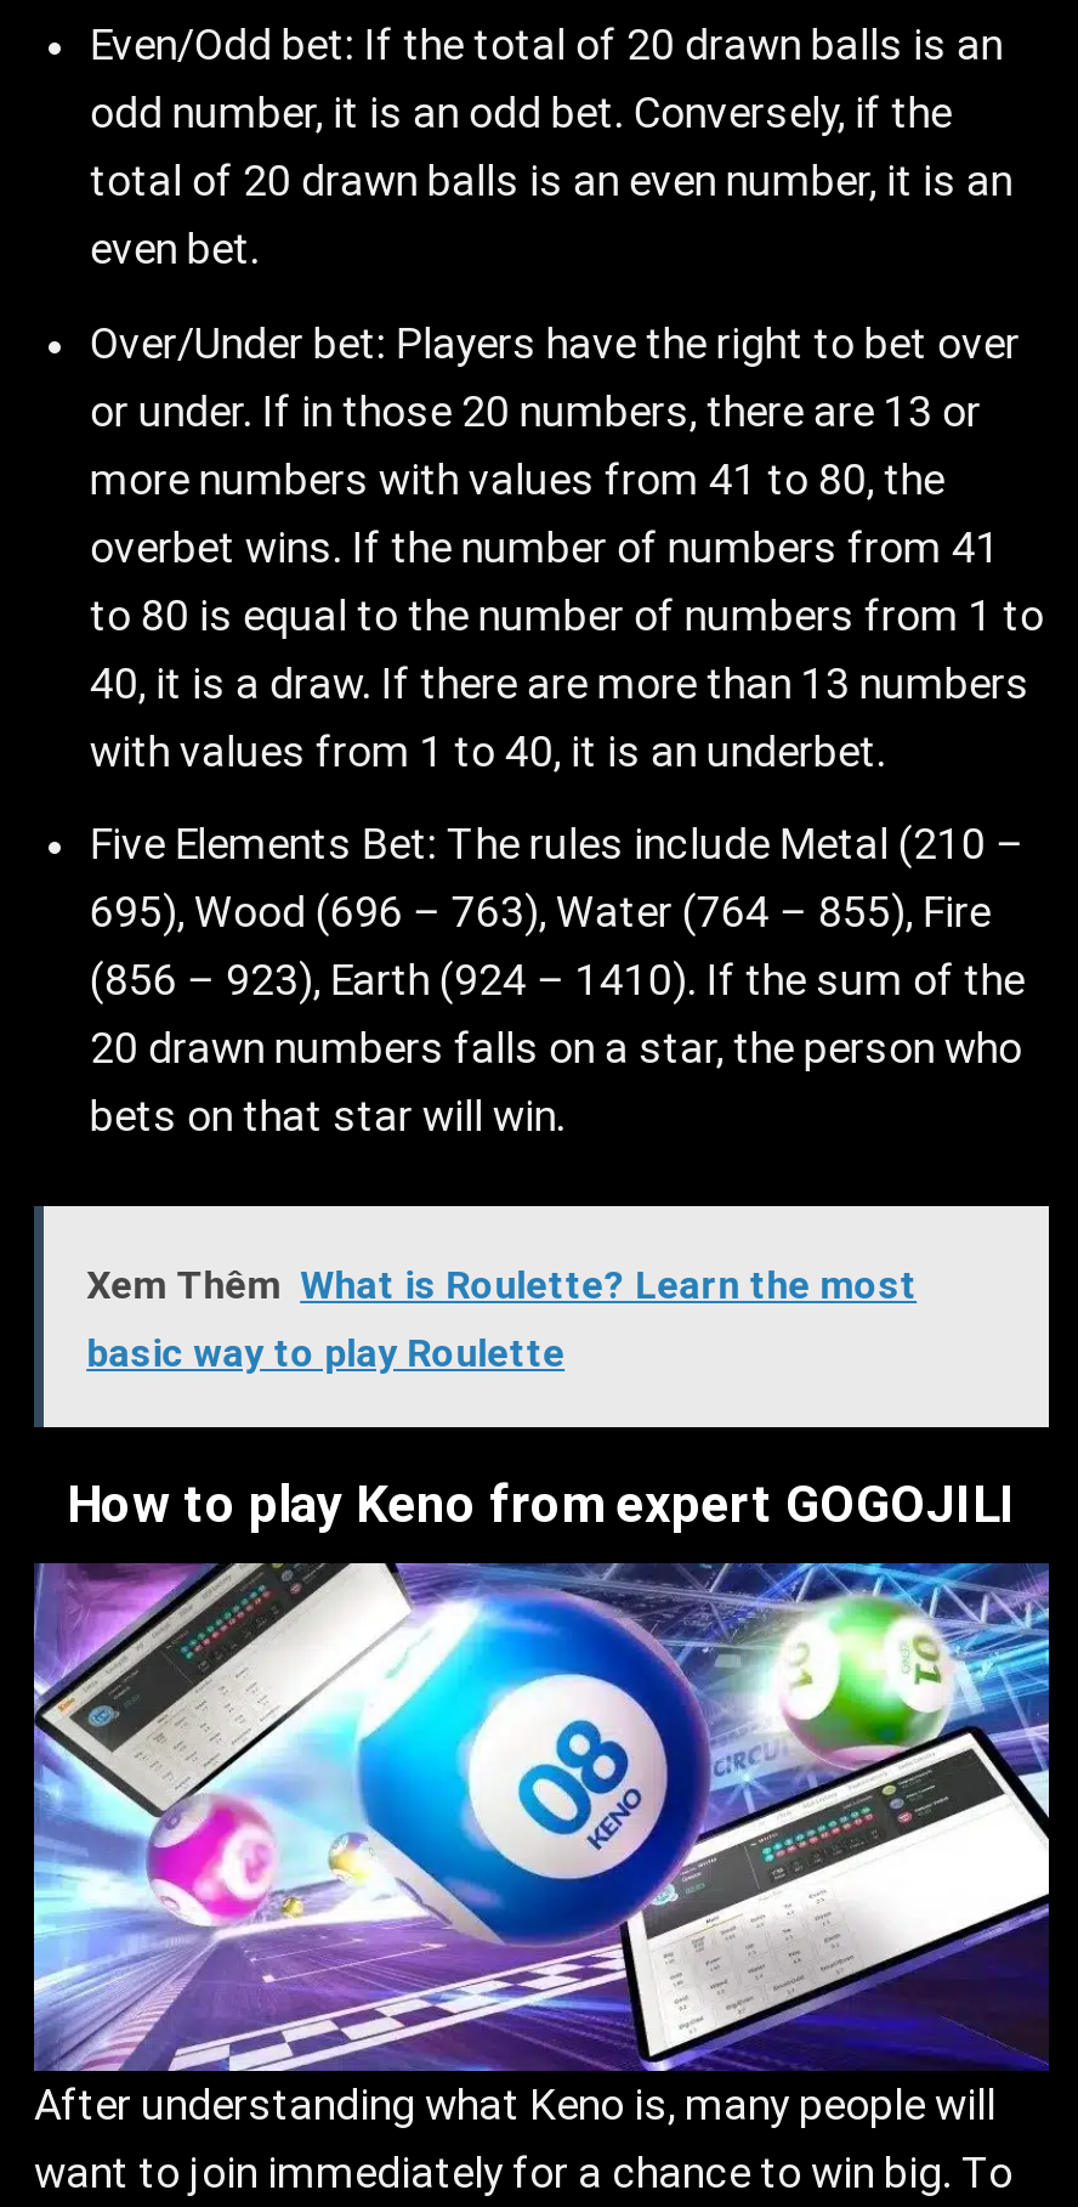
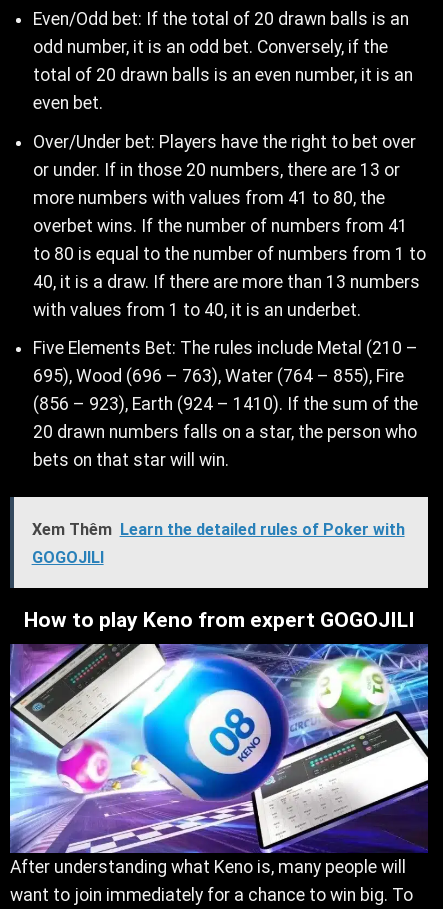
- Xem Thêm What is Roulette? Learn the most
+ Xem Thêm Learn the detailed rules of Poker with

- basic way to play Roulette
+ GOGOJILI
